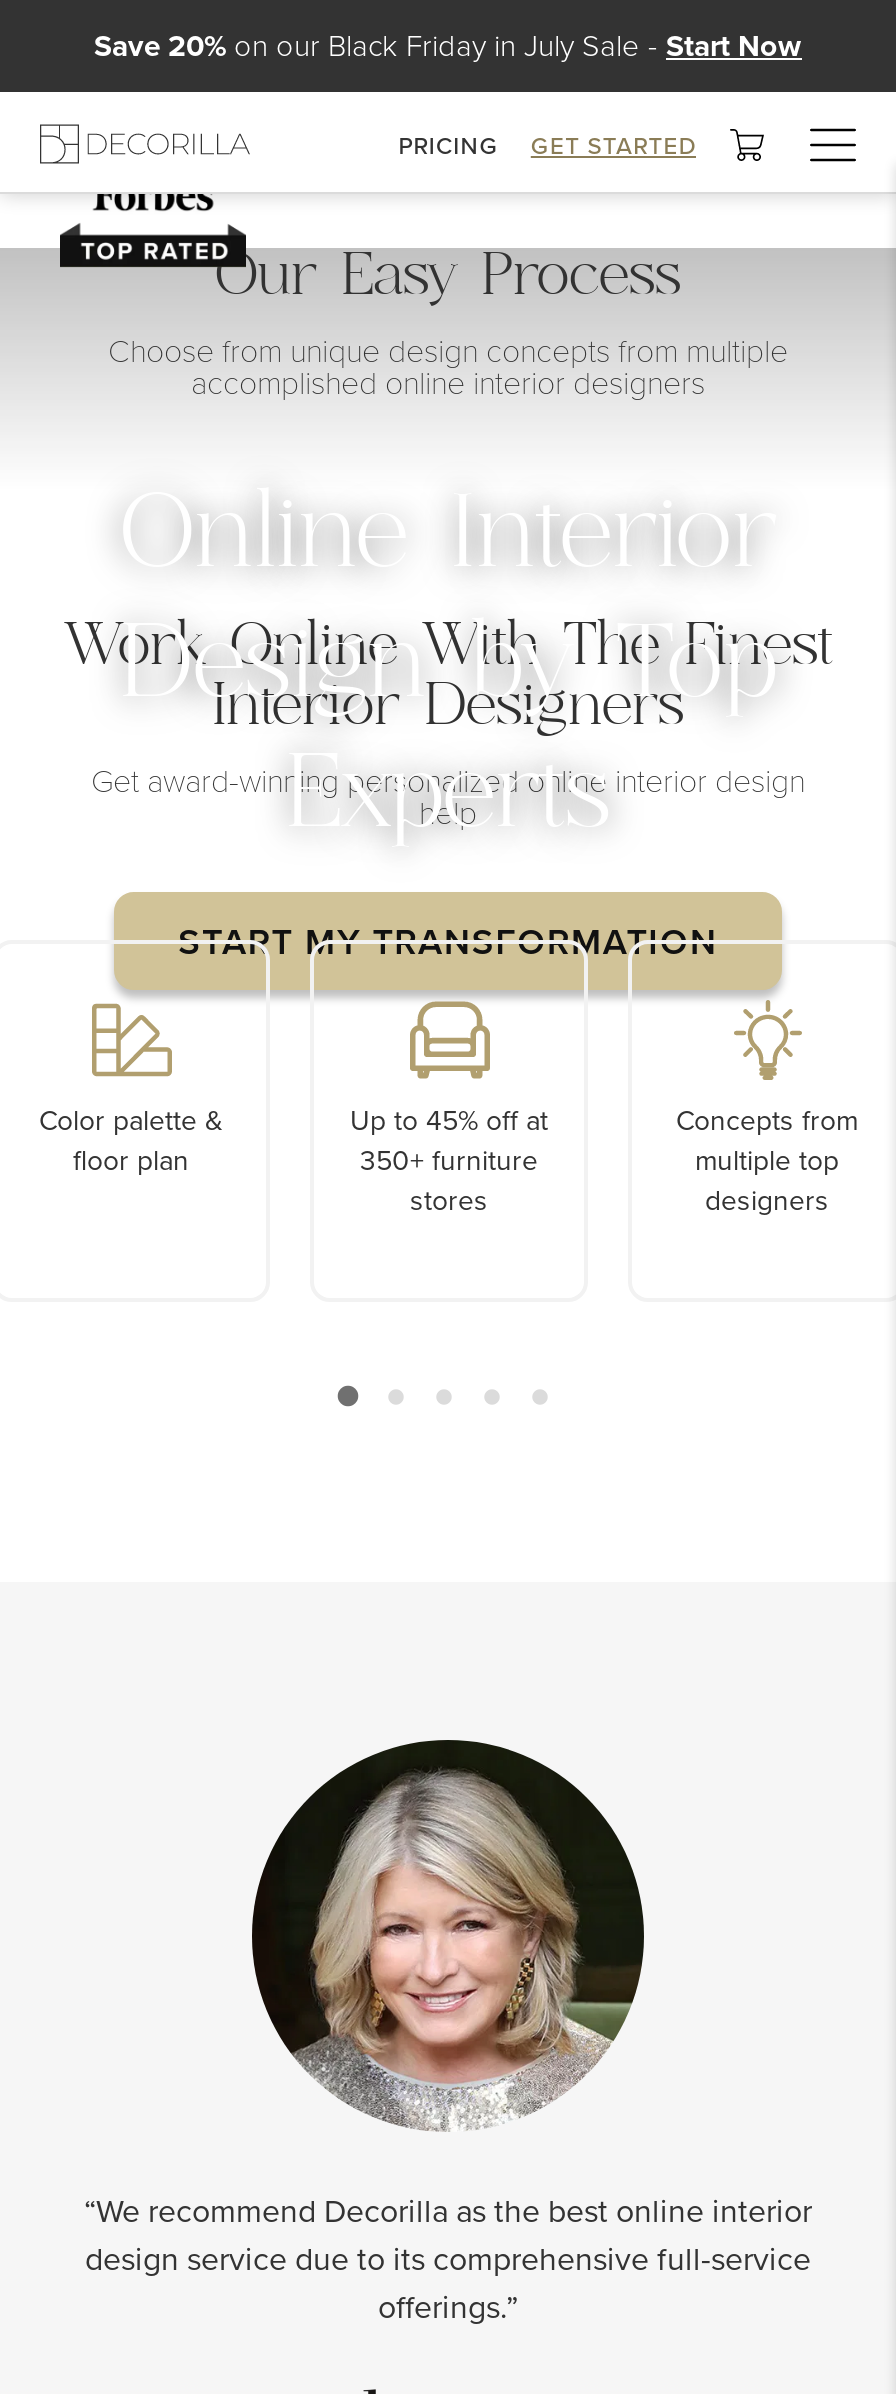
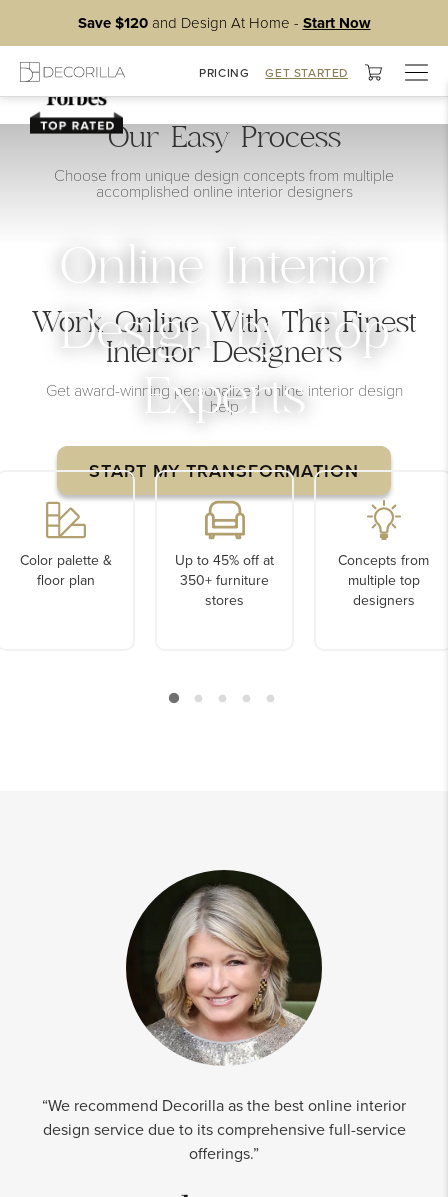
- Save 20% on our Black Friday in July Sale - Start Now
+ Save $120 and Design At Home - Start Now
